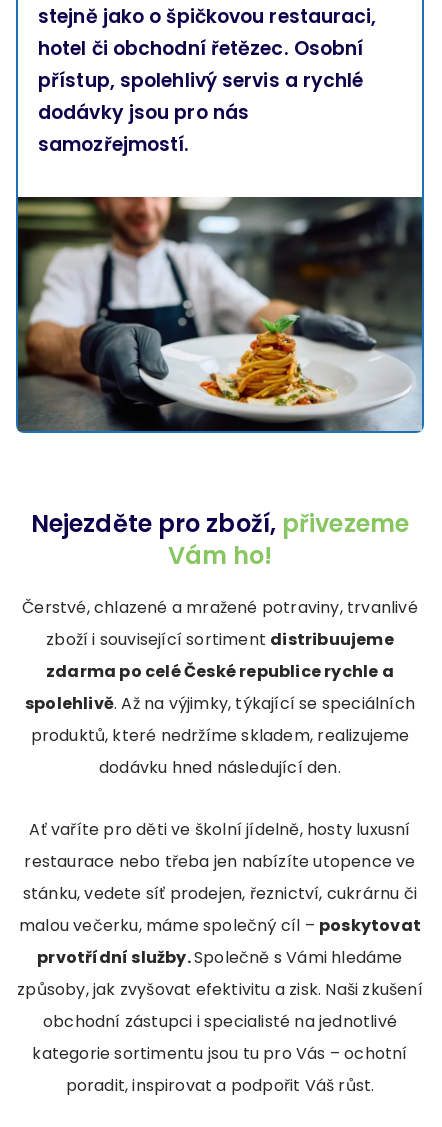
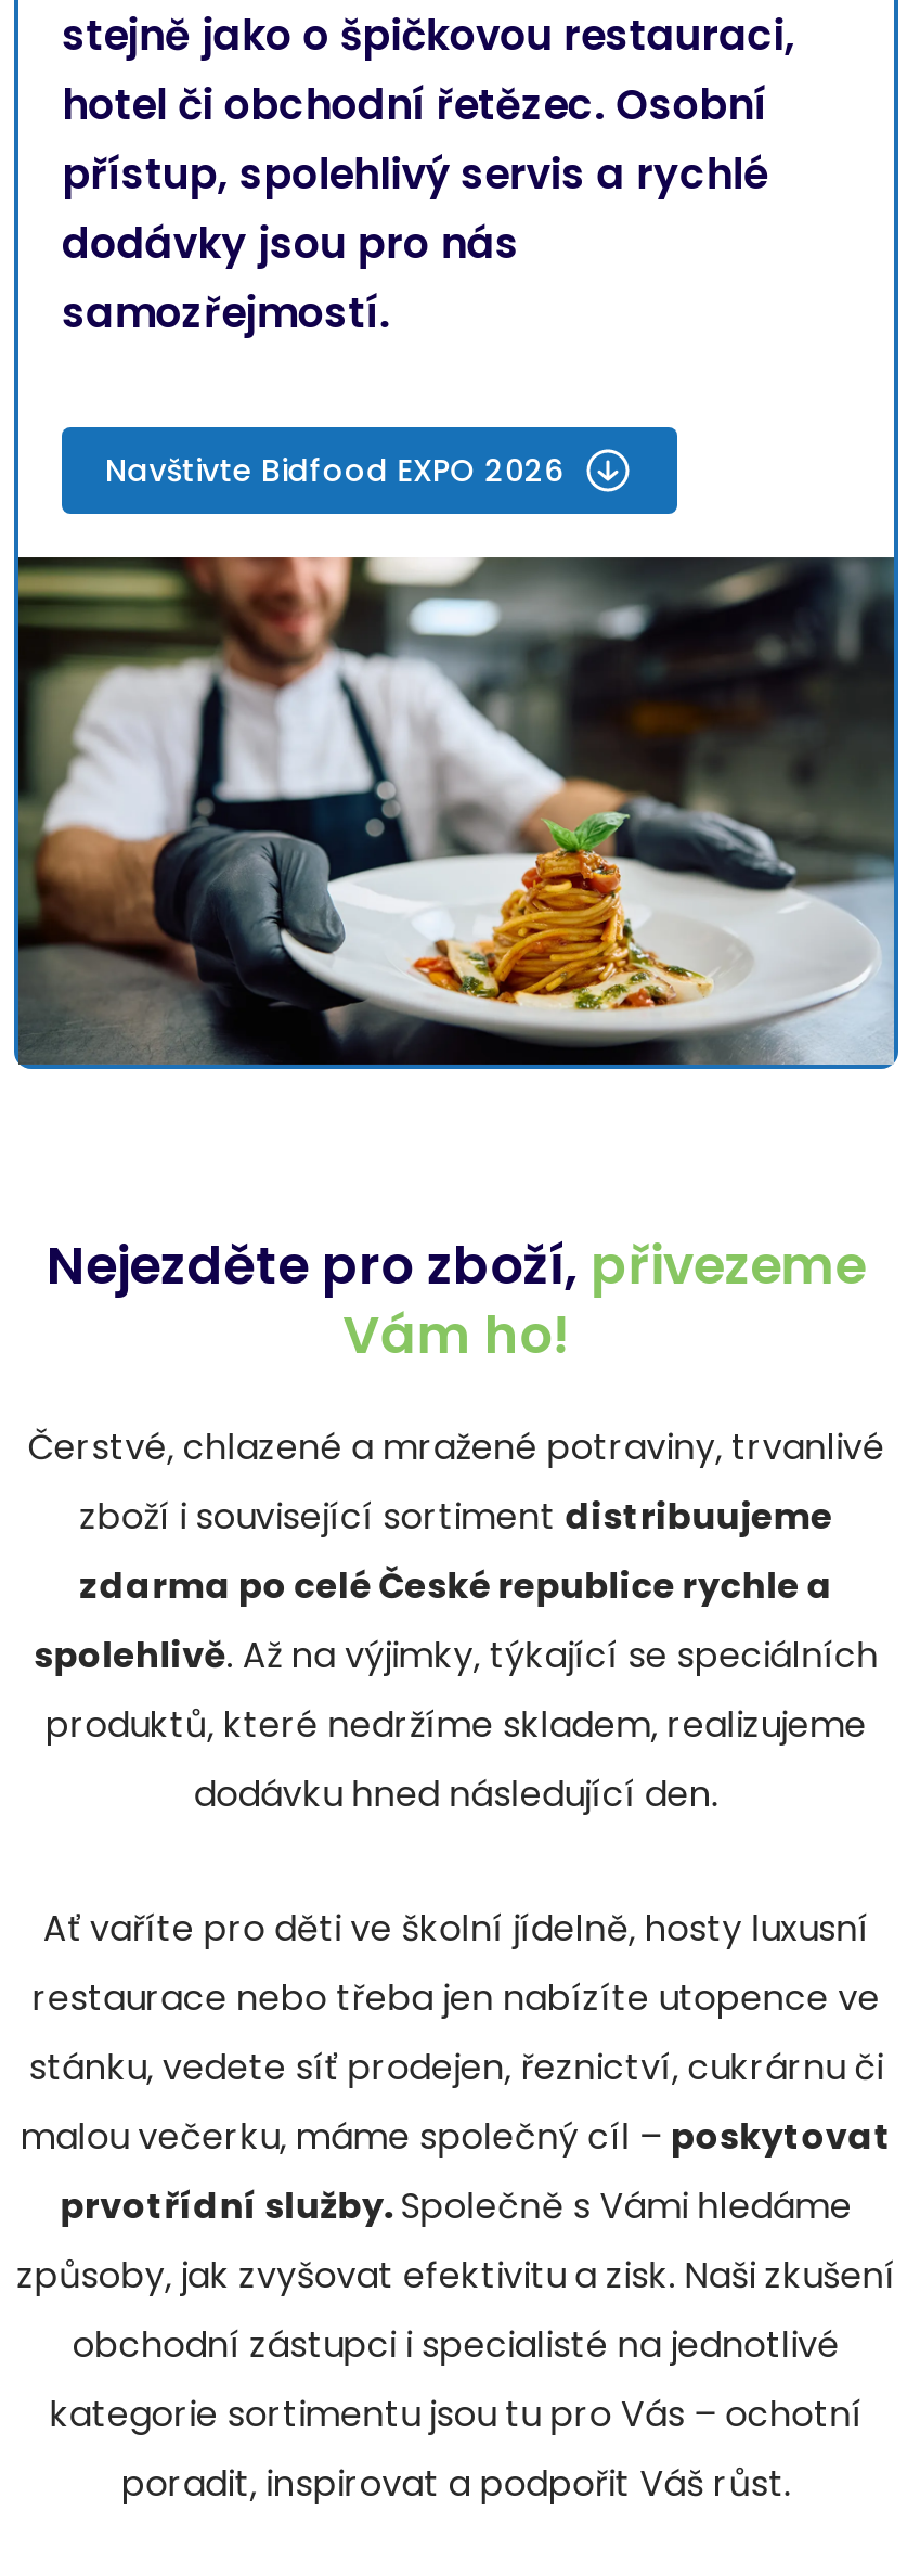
+ Navštivte Bidfood EXPO 2026
